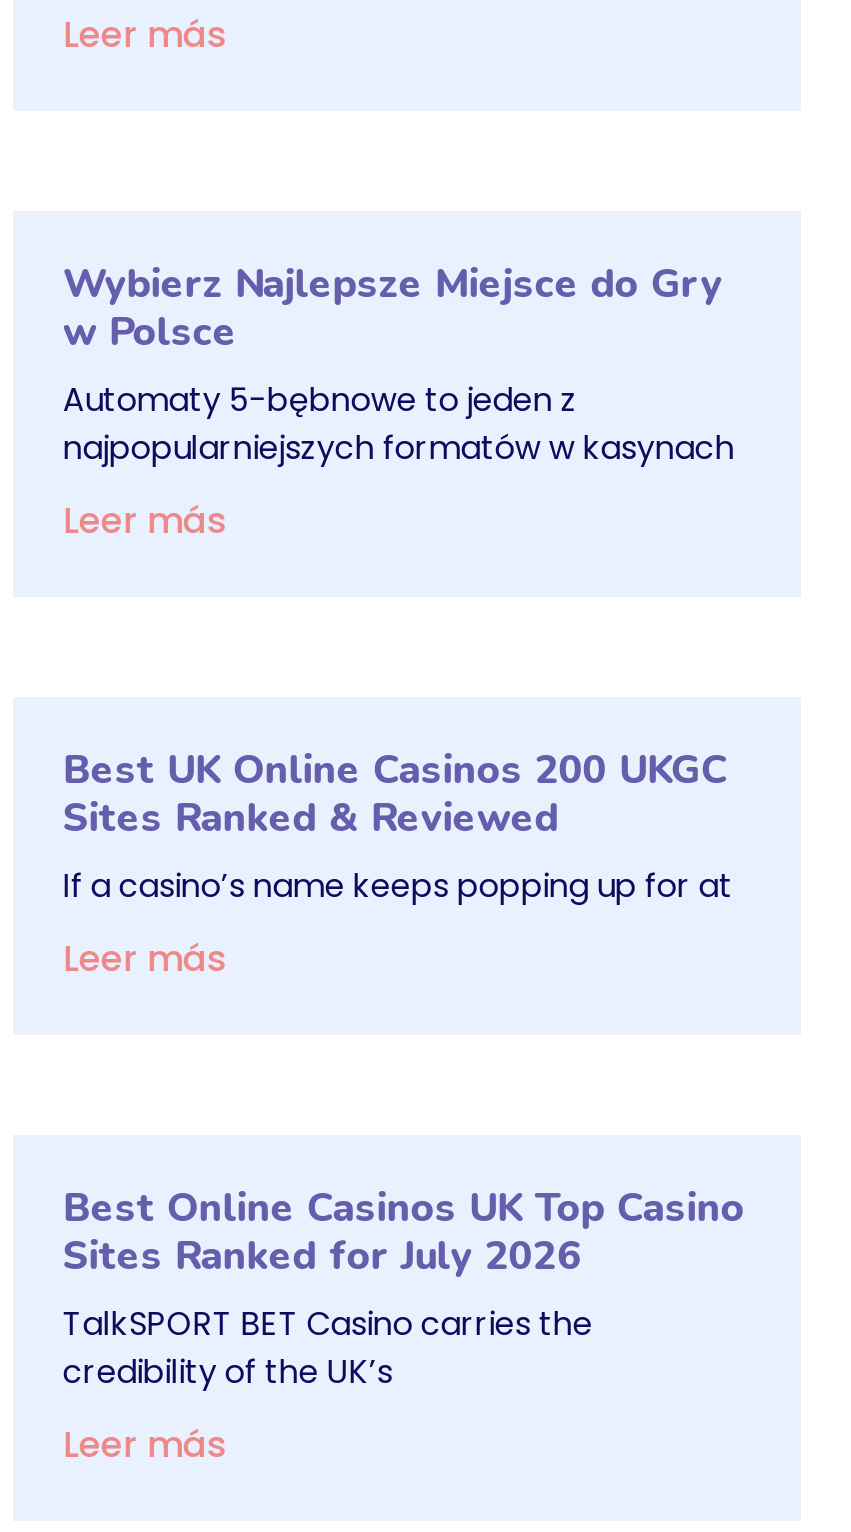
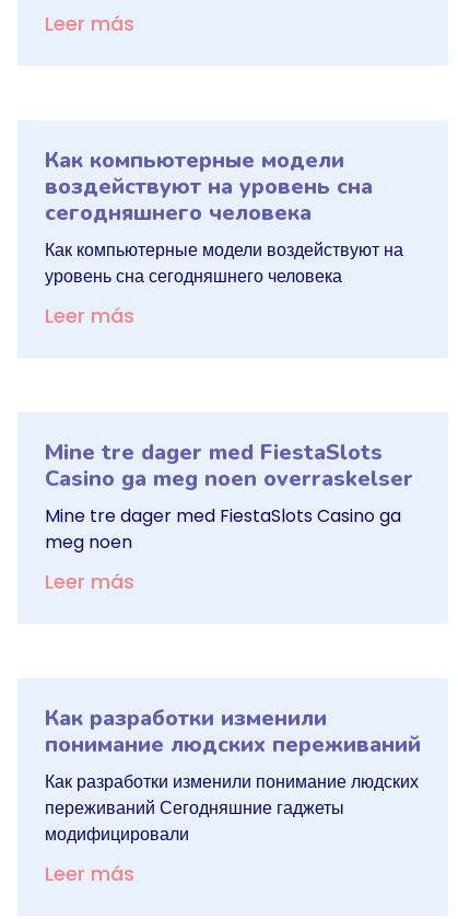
- Wybierz Najlepsze Miejsce do Gry
- w Polsce
- Automaty 5-bębnowe to jeden z
- najpopularniejszych formatów w kasynach
+ Как компьютерные модели
+ воздействуют на уровень сна
+ сегодняшнего человека
+ Как компьютерные модели воздействуют на
+ уровень сна сегодняшнего человека

- Best UK Online Casinos 200 UKGC
- Sites Ranked & Reviewed
- If a casino’s name keeps popping up for at
+ Mine tre dager med FiestaSlots
+ Casino ga meg noen overraskelser
+ Mine tre dager med FiestaSlots Casino ga
+ meg noen

- Best Online Casinos UK Top Casino
- Sites Ranked for July 2026
- TalkSPORT BET Casino carries the
- credibility of the UK’s
+ Как разработки изменили
+ понимание людских переживаний
+ Как разработки изменили понимание людских
+ переживаний Сегодняшние гаджеты
+ модифицировали
